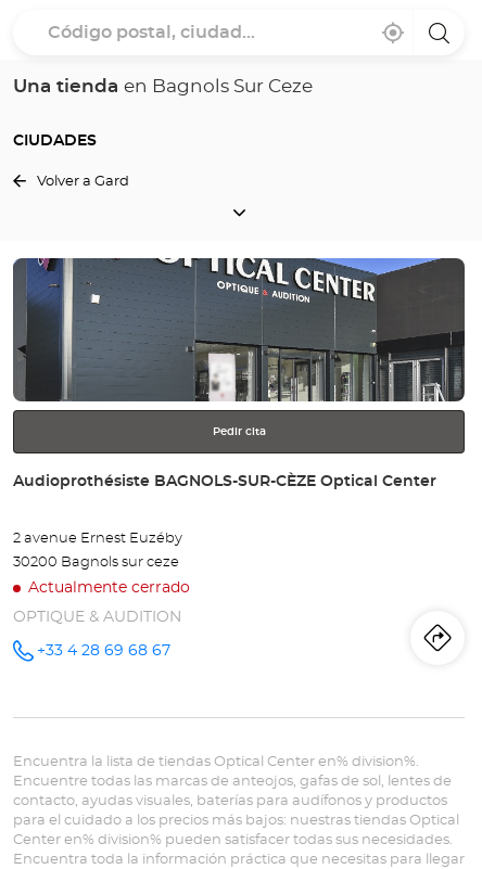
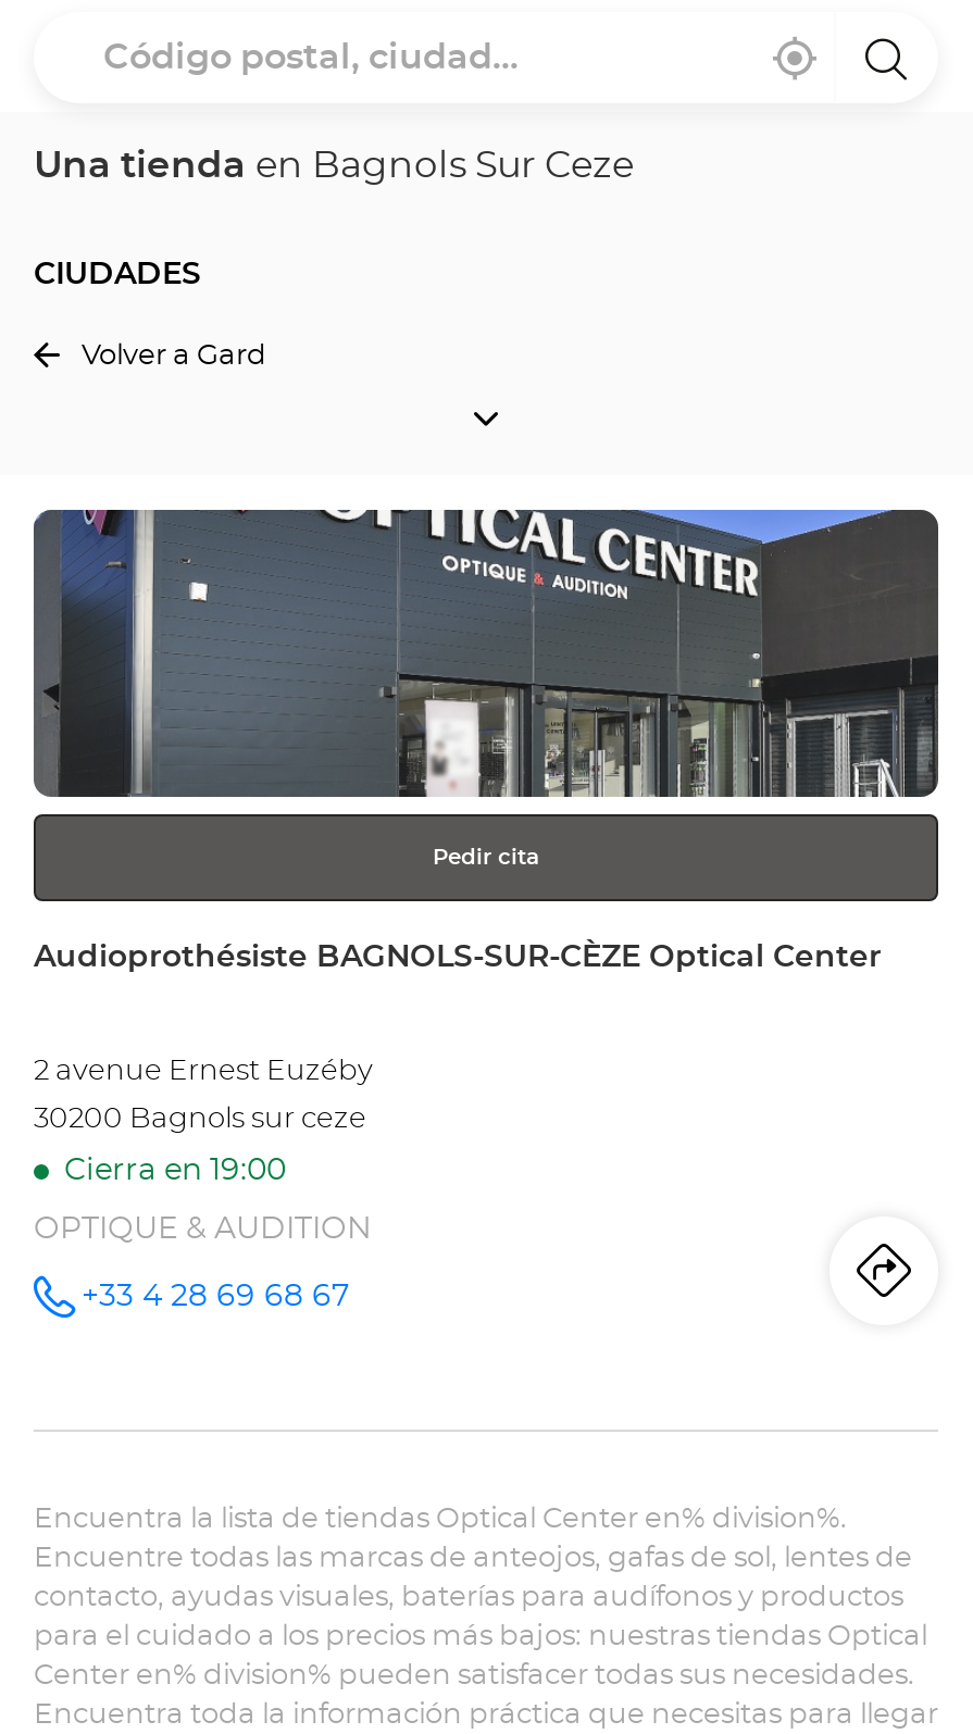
- Actualmente cerrado
+ Cierra en 19:00
